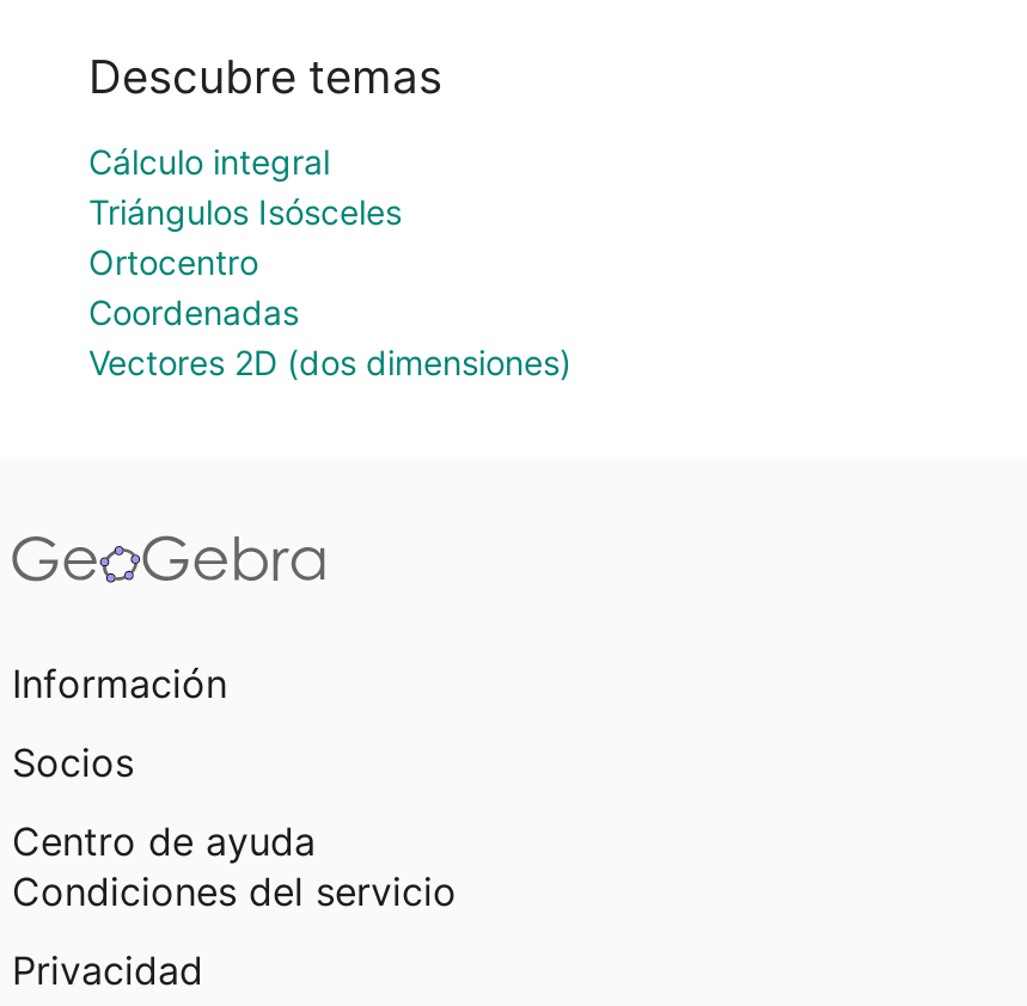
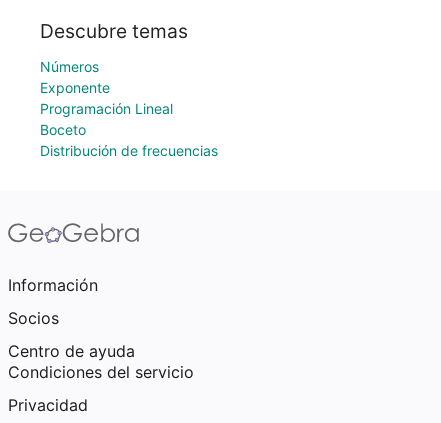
- Cálculo integral
- Triángulos Isósceles
- Ortocentro
- Coordenadas
- Vectores 2D (dos dimensiones)
+ Números
+ Exponente
+ Programación Lineal
+ Boceto
+ Distribución de frecuencias
